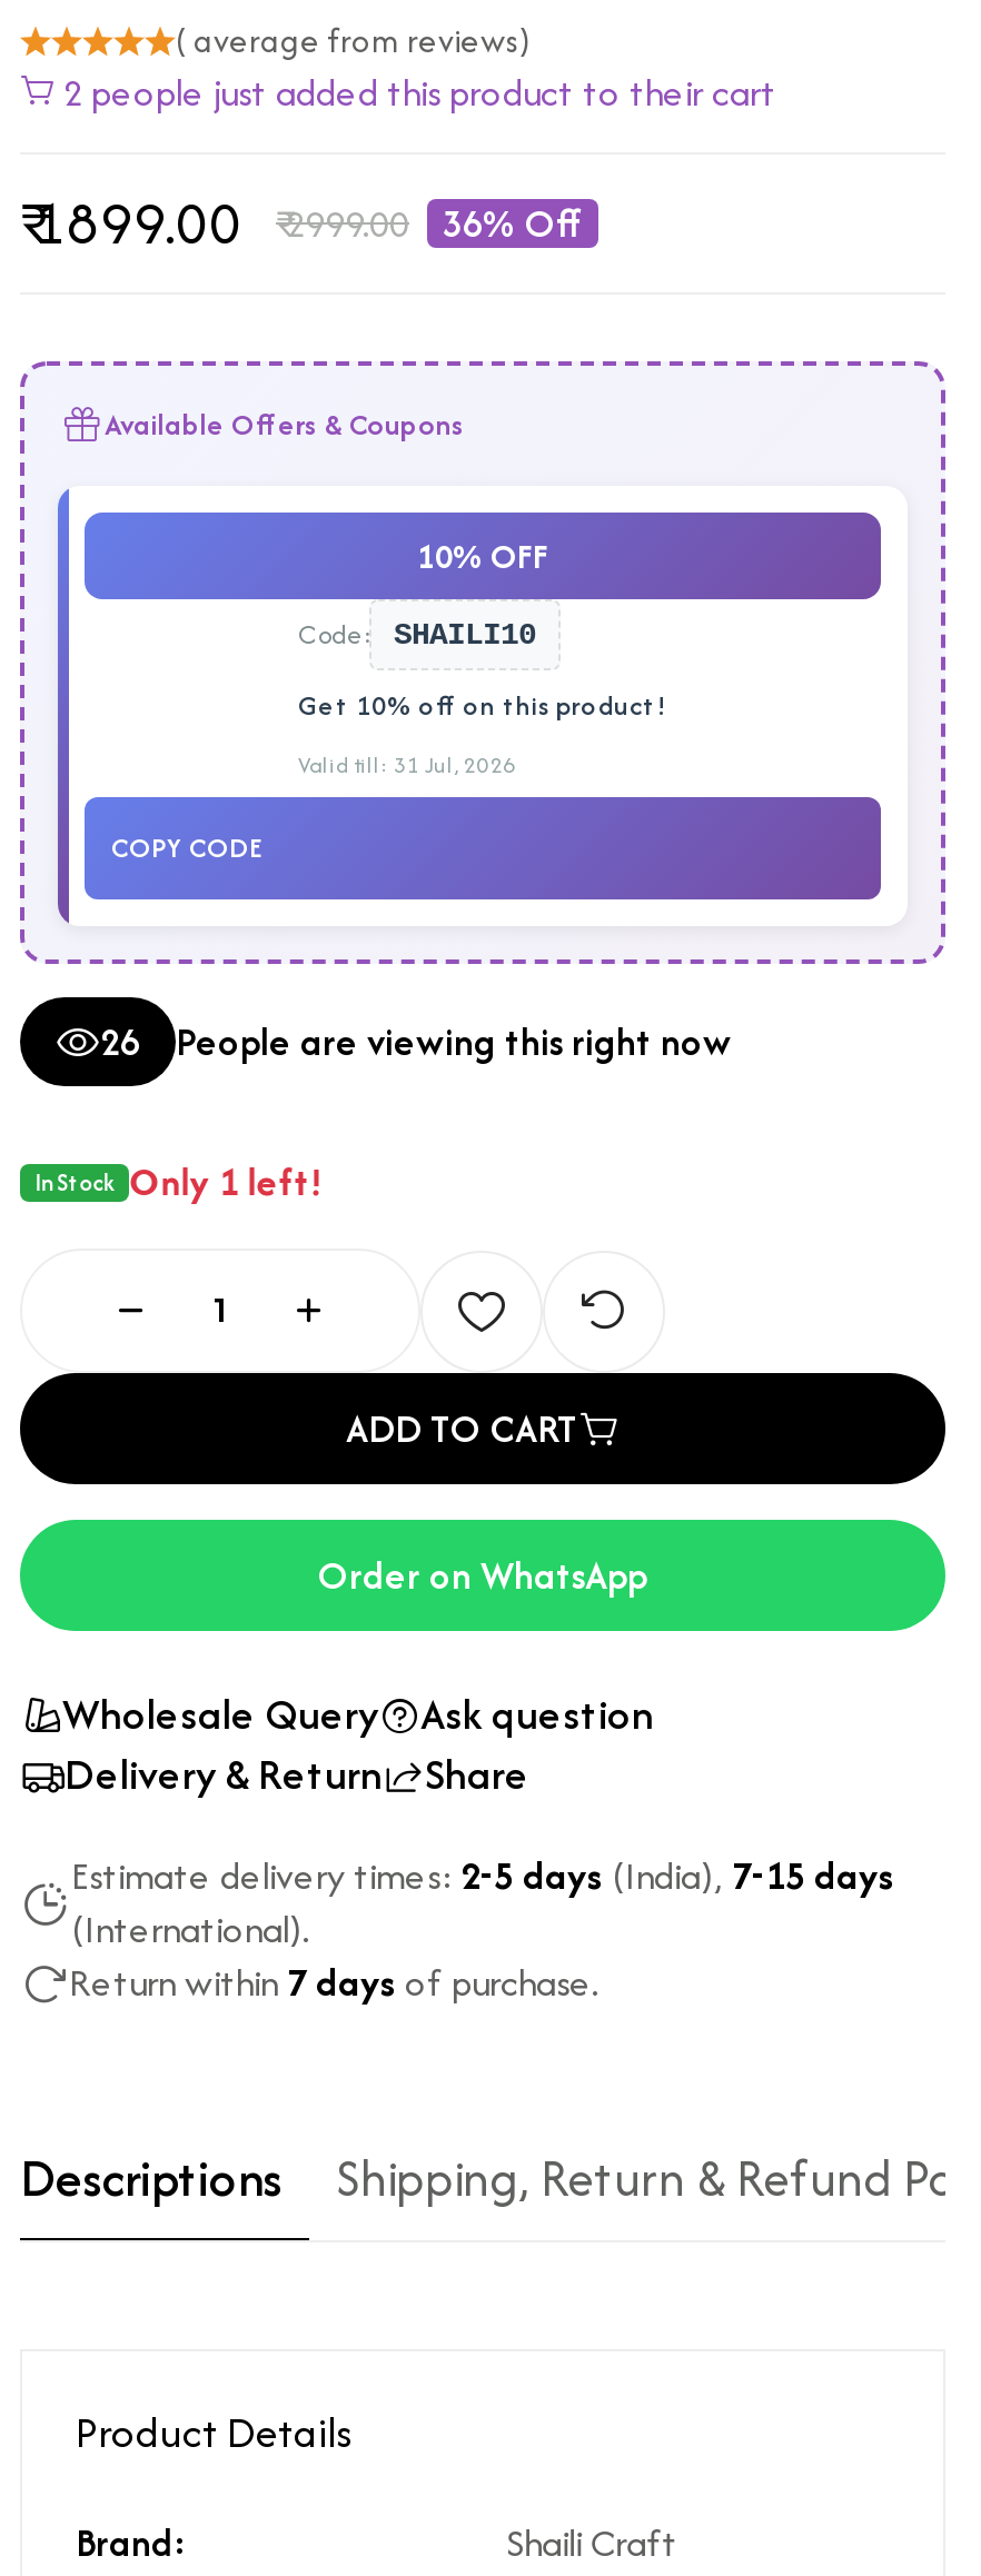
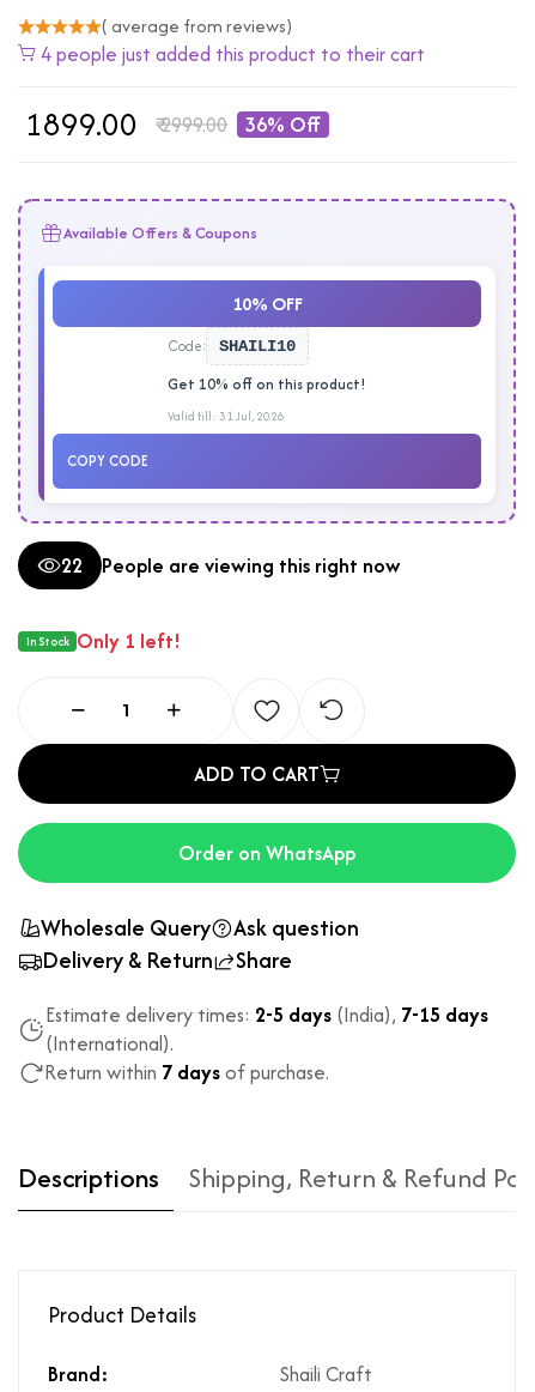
- 2 people just added this product to their cart
+ 4 people just added this product to their cart

- 26 People are viewing this right now
+ 22 People are viewing this right now
